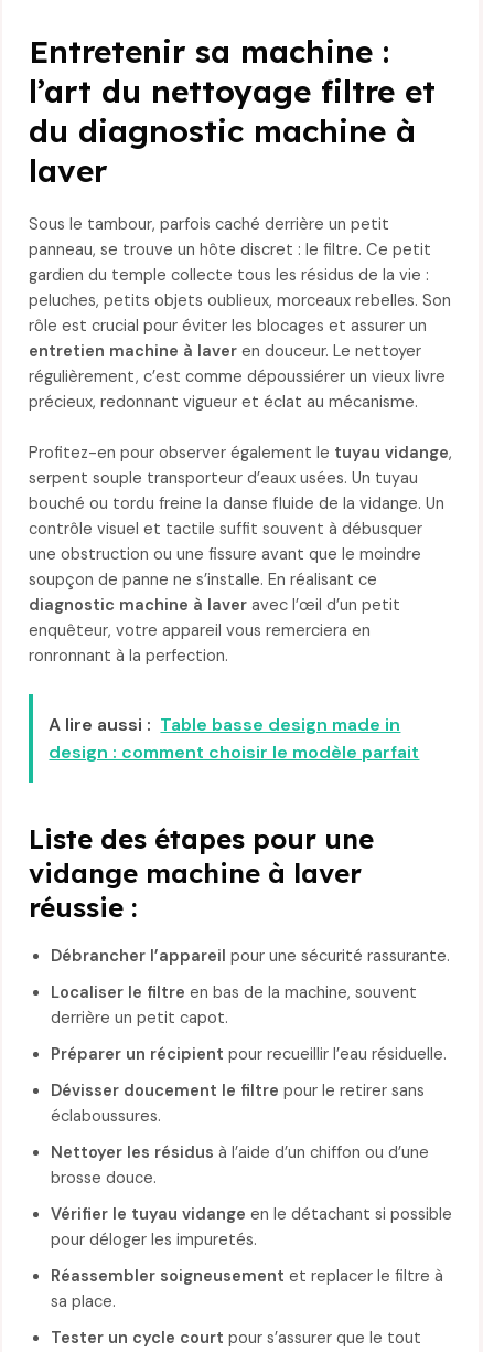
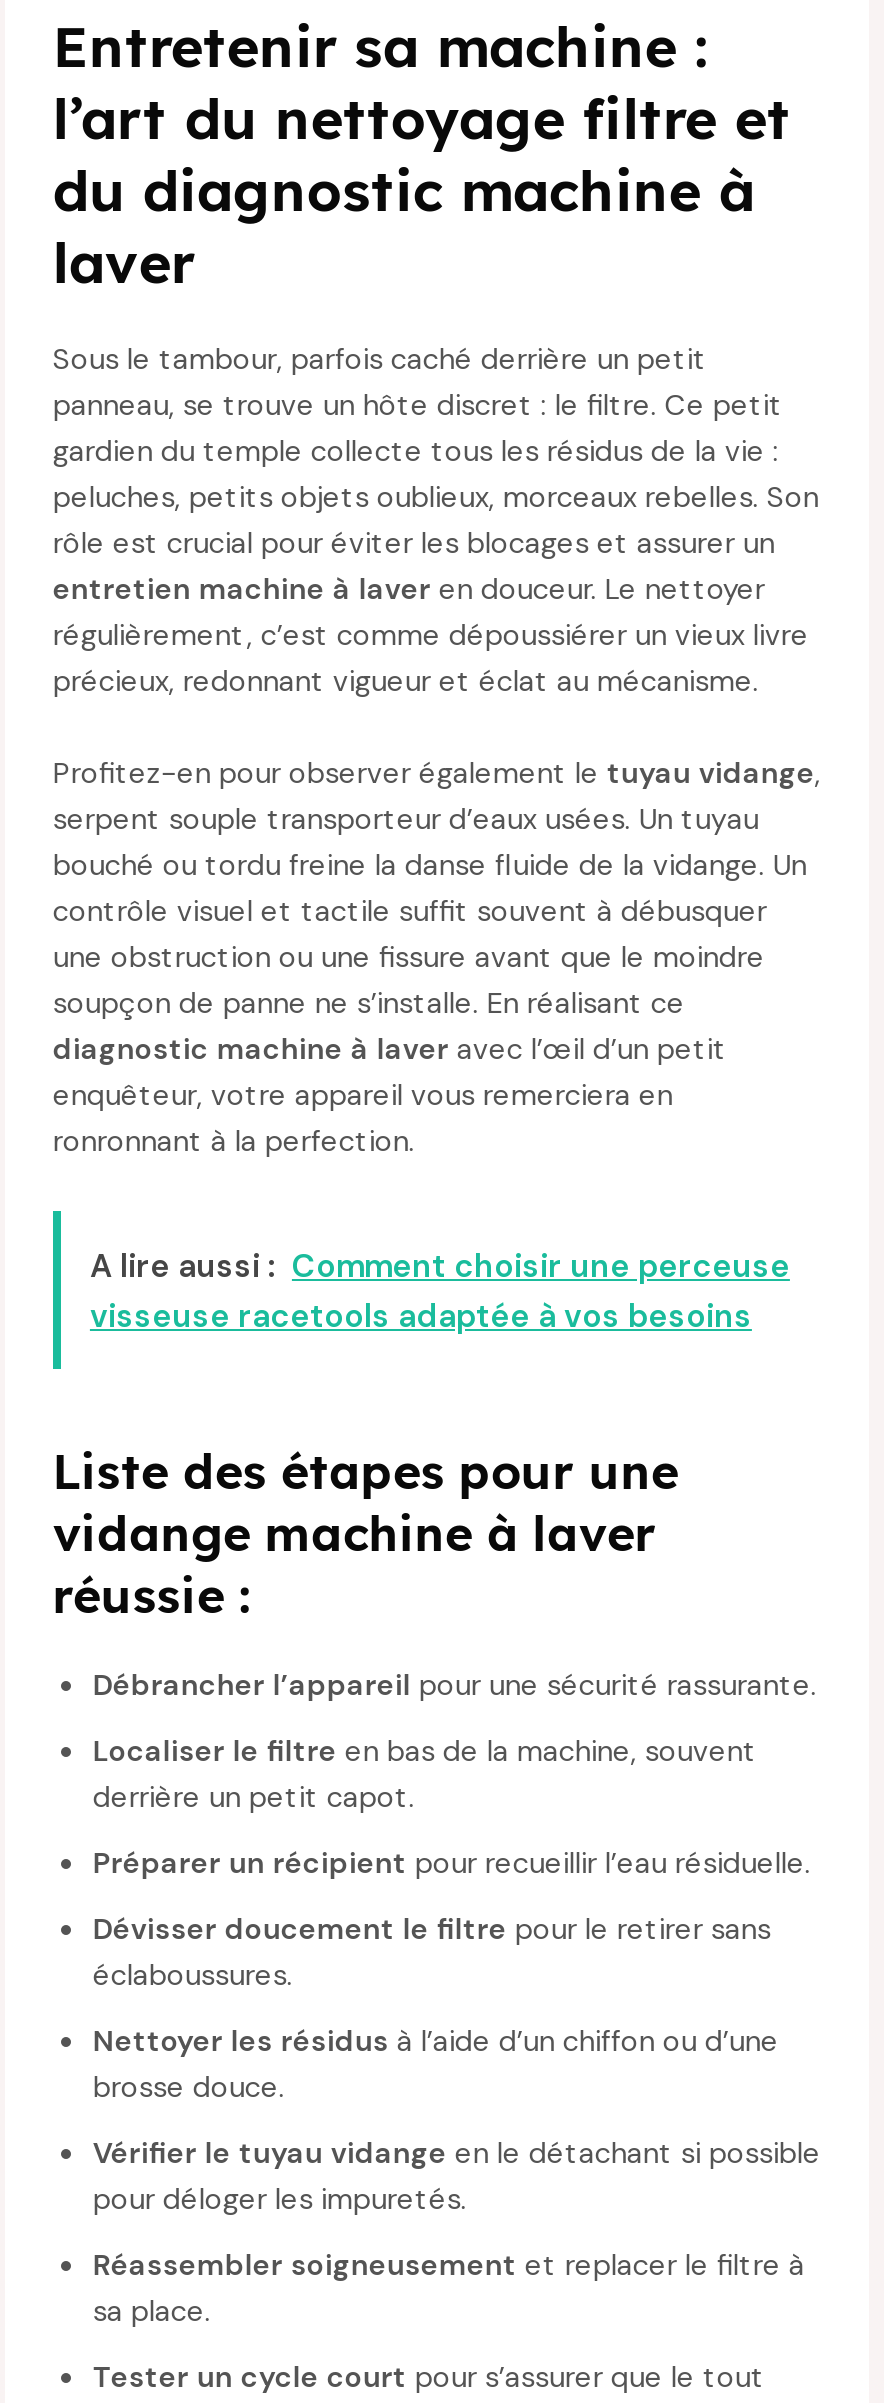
- A lire aussi : Table basse design made in
- design : comment choisir le modèle parfait
+ A lire aussi : Comment choisir une perceuse
+ visseuse racetools adaptée à vos besoins
